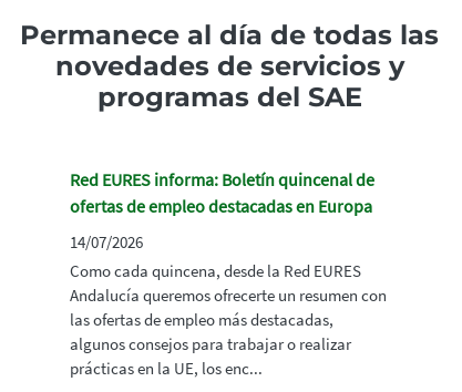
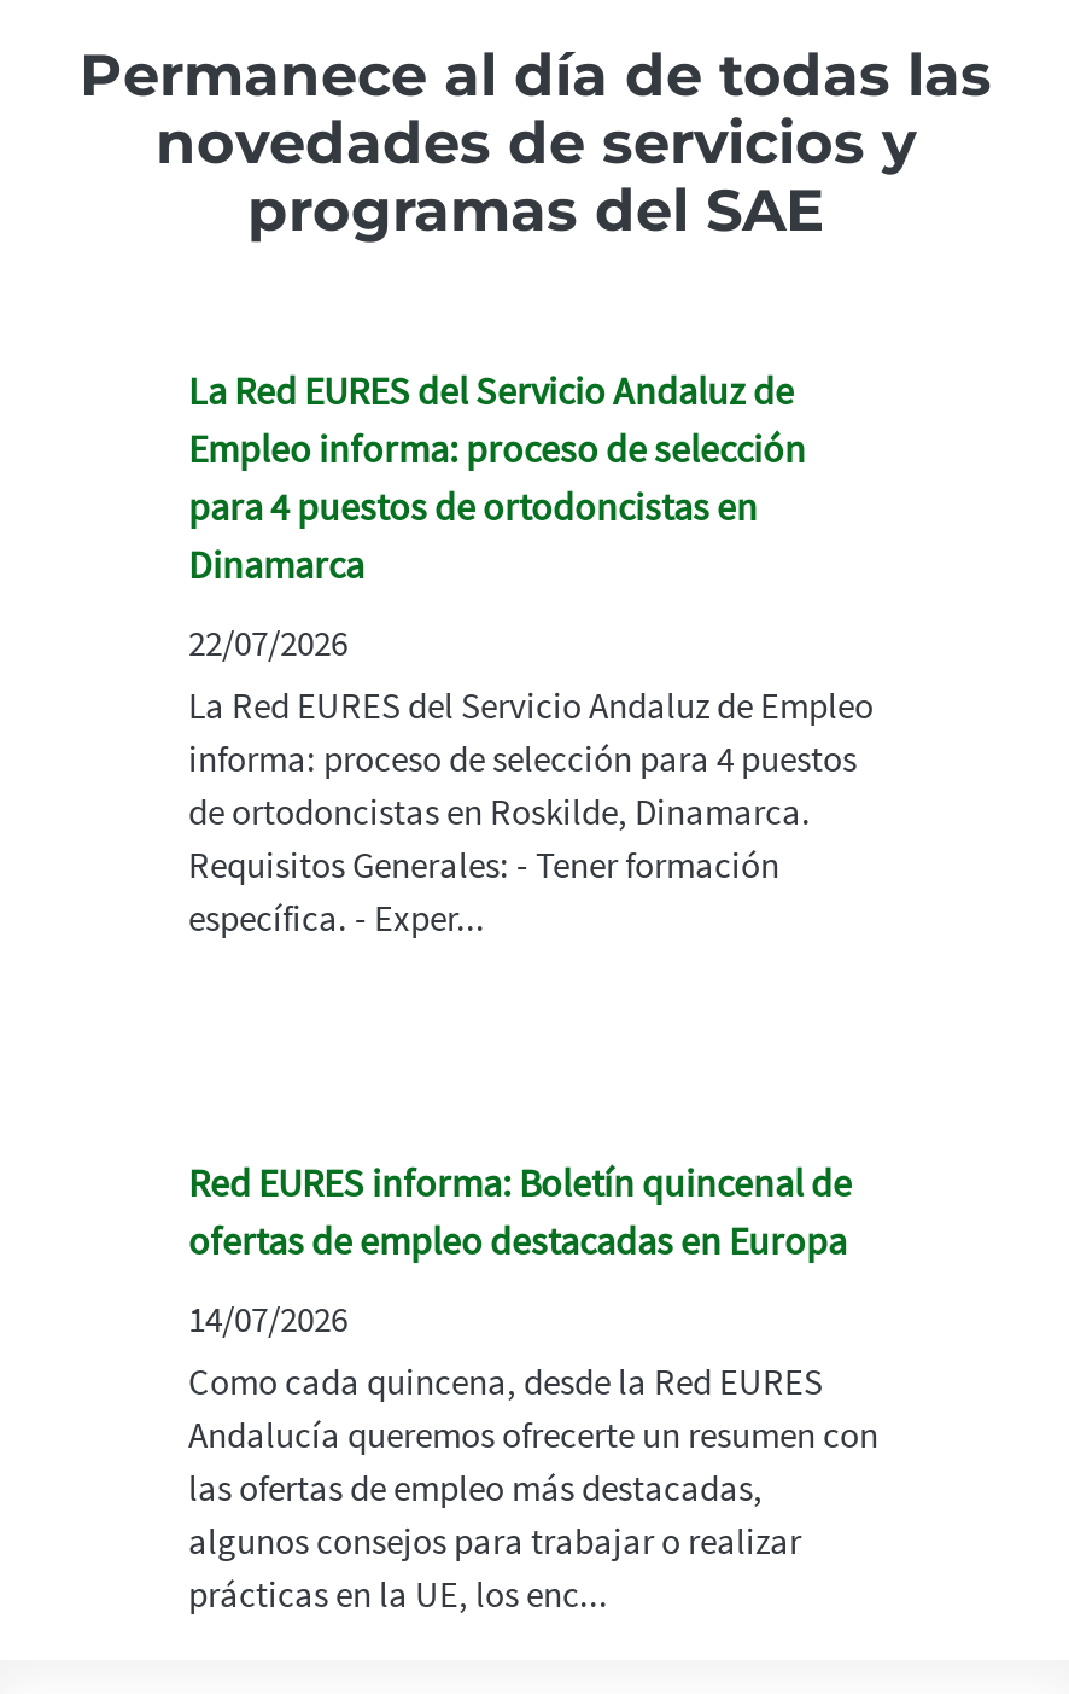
+ La Red EURES del Servicio Andaluz de
+ Empleo informa: proceso de selección
+ para 4 puestos de ortodoncistas en
+ Dinamarca
+ 22/07/2026
+ La Red EURES del Servicio Andaluz de Empleo
+ informa: proceso de selección para 4 puestos
+ de ortodoncistas en Roskilde, Dinamarca.
+ Requisitos Generales: - Tener formación
+ específica. - Exper...
